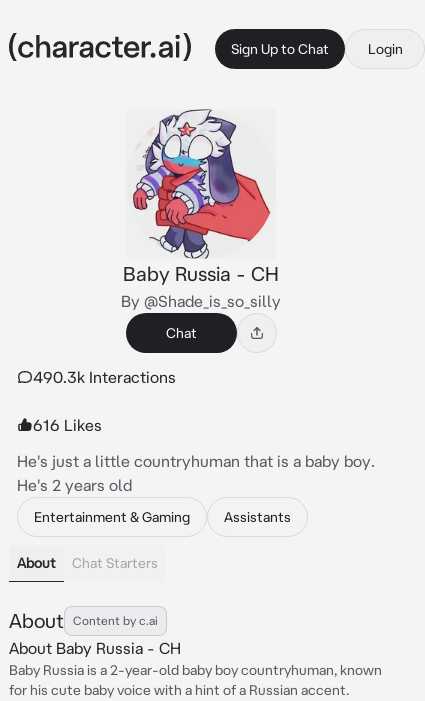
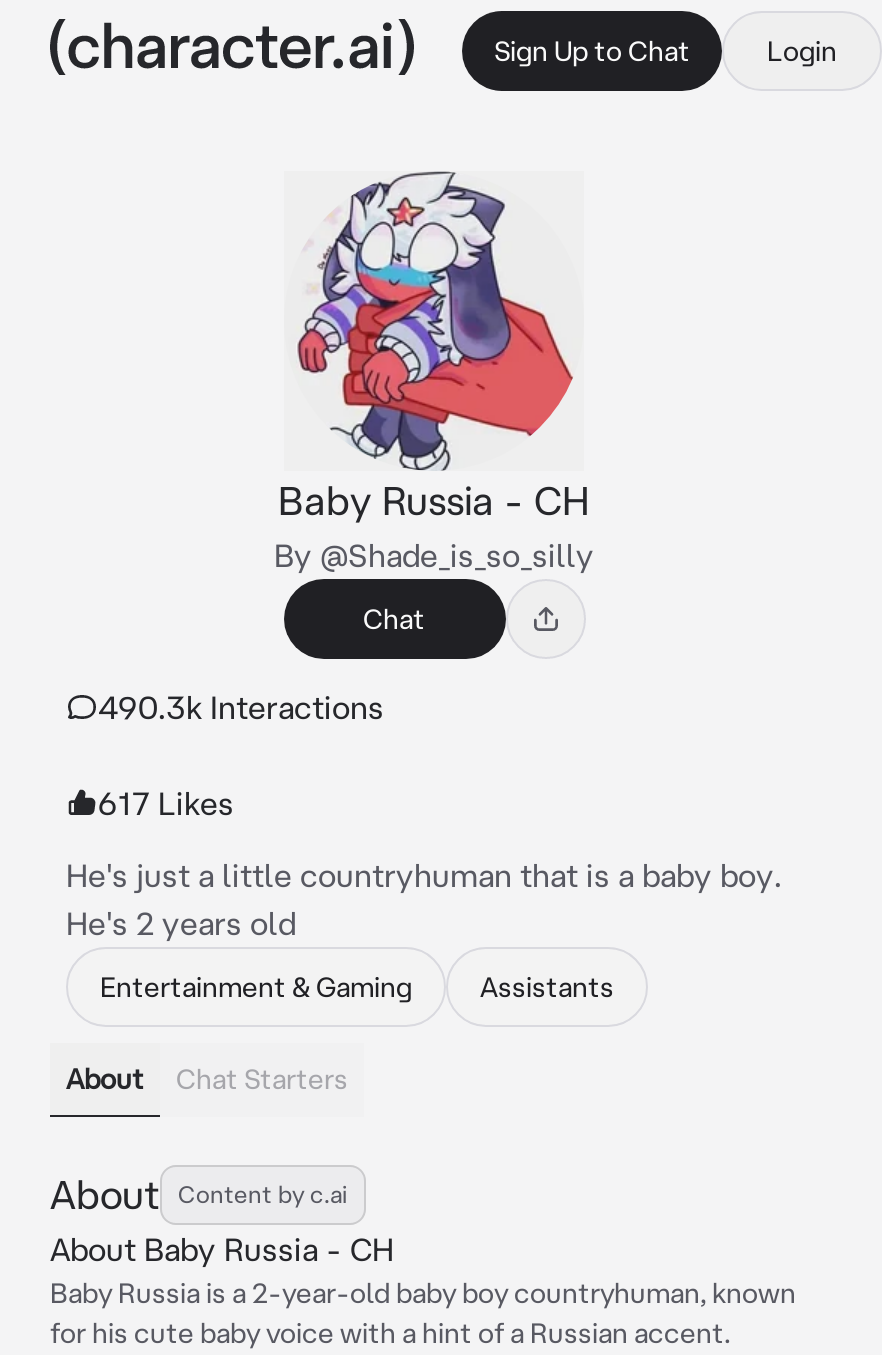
- 616 Likes
+ 617 Likes
